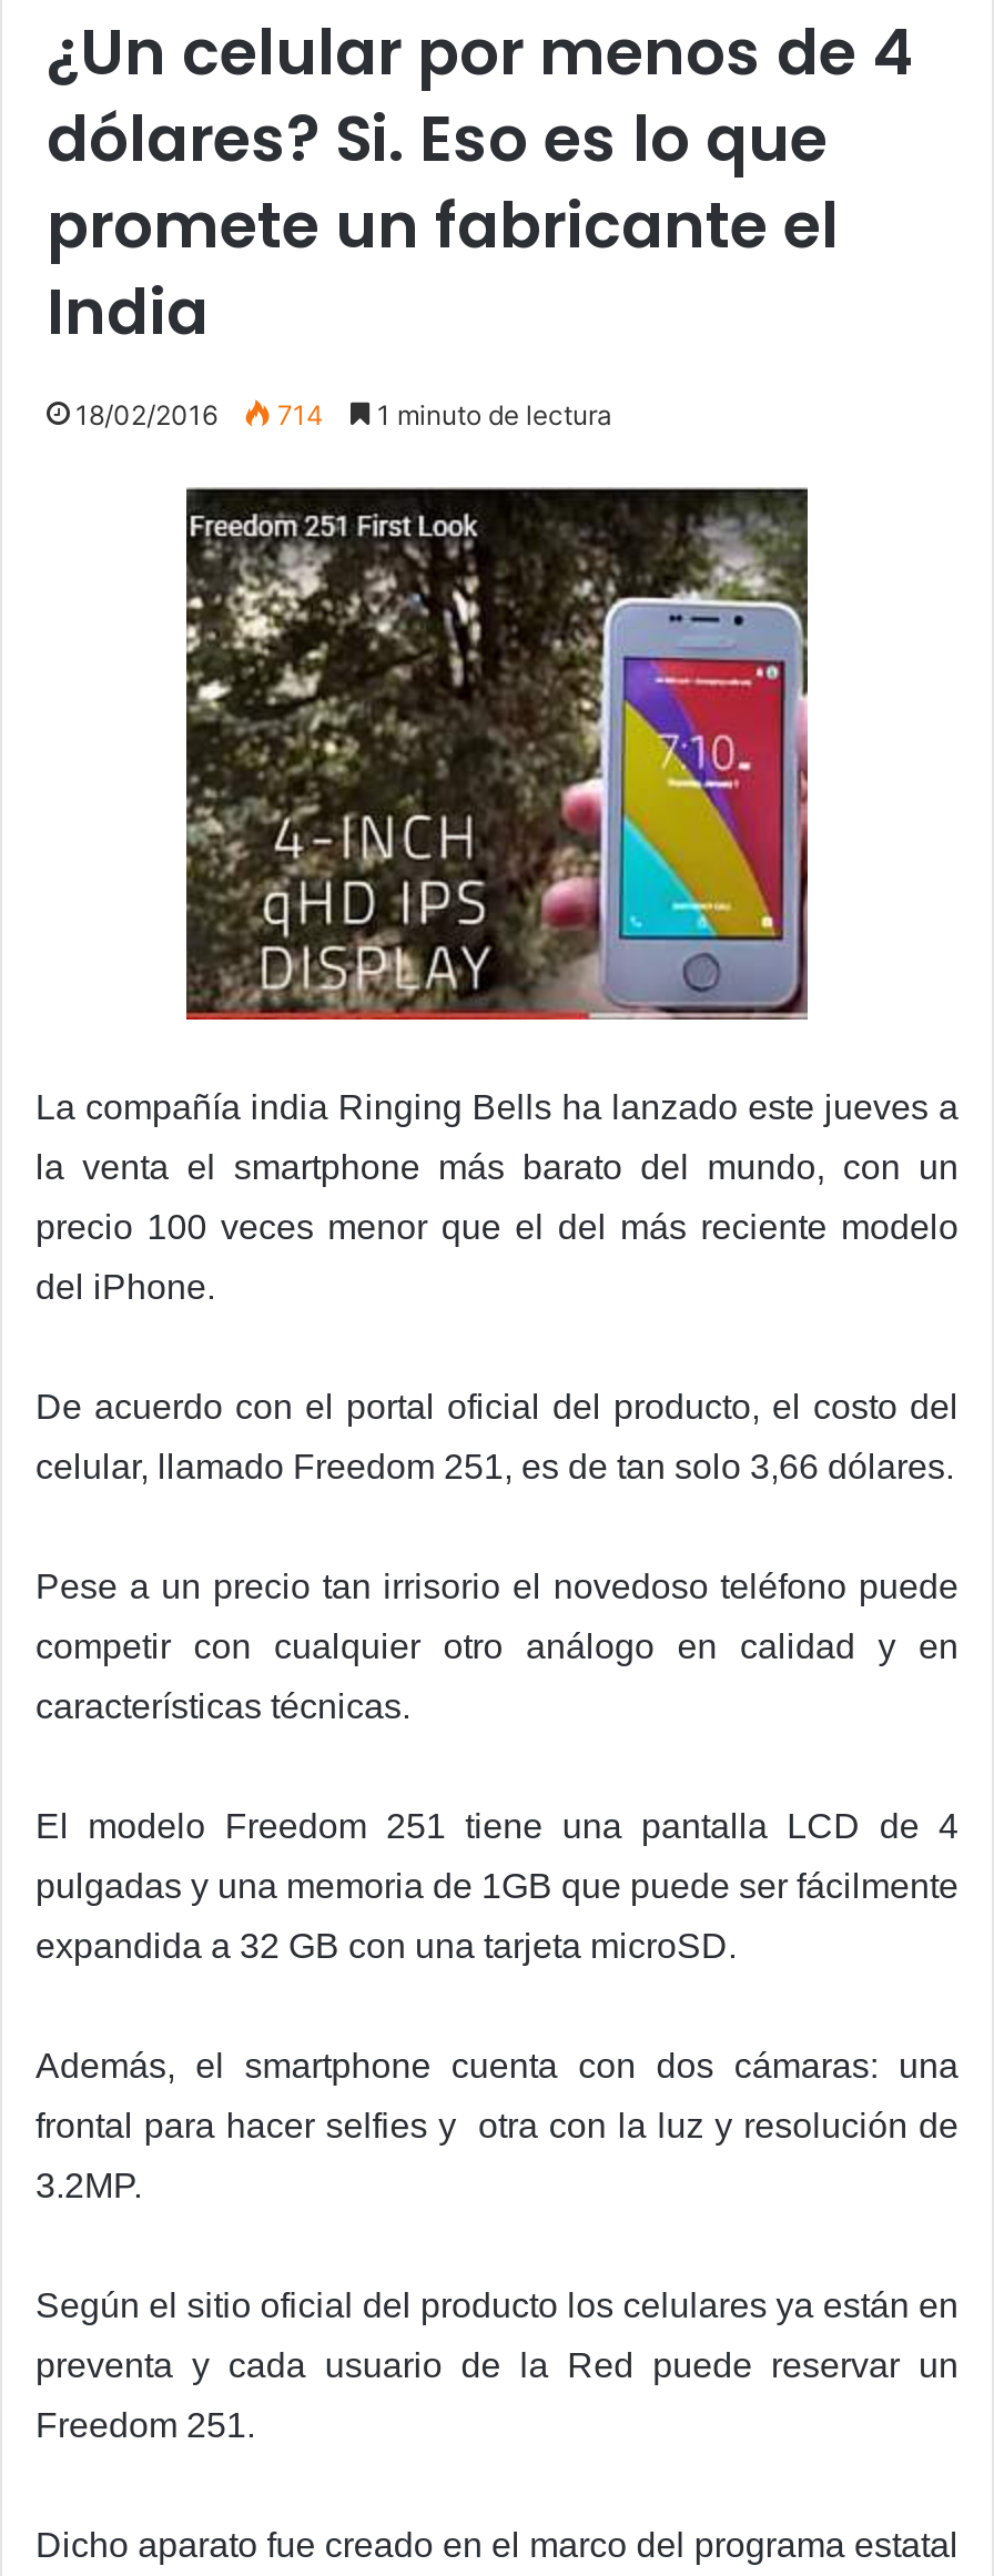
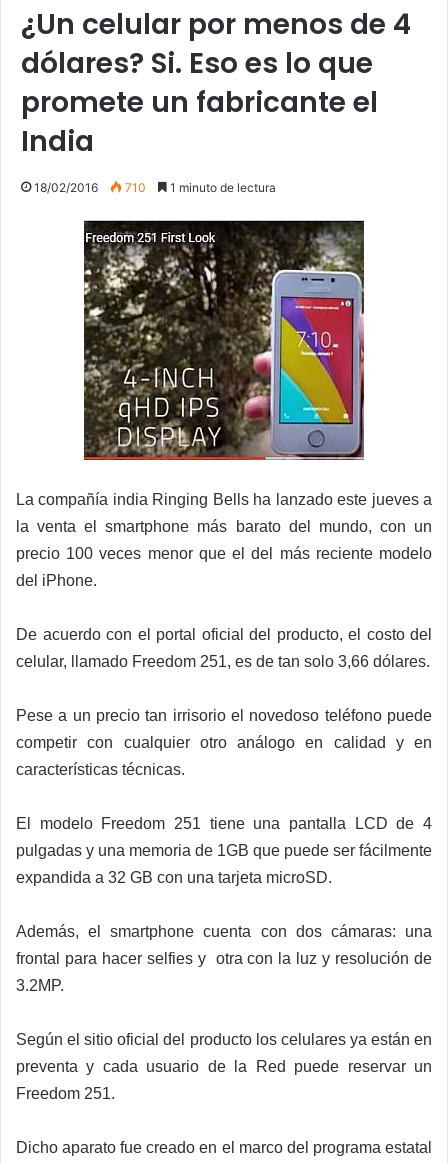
- 18/02/2016 714 1 minuto de lectura
+ 18/02/2016 710 1 minuto de lectura
